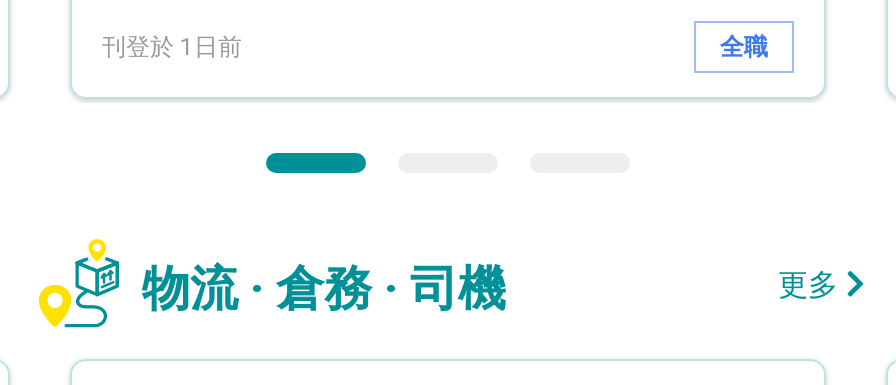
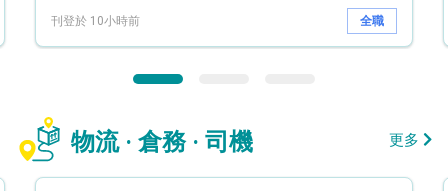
- 刊登於 1日前
+ 刊登於 10小時前
